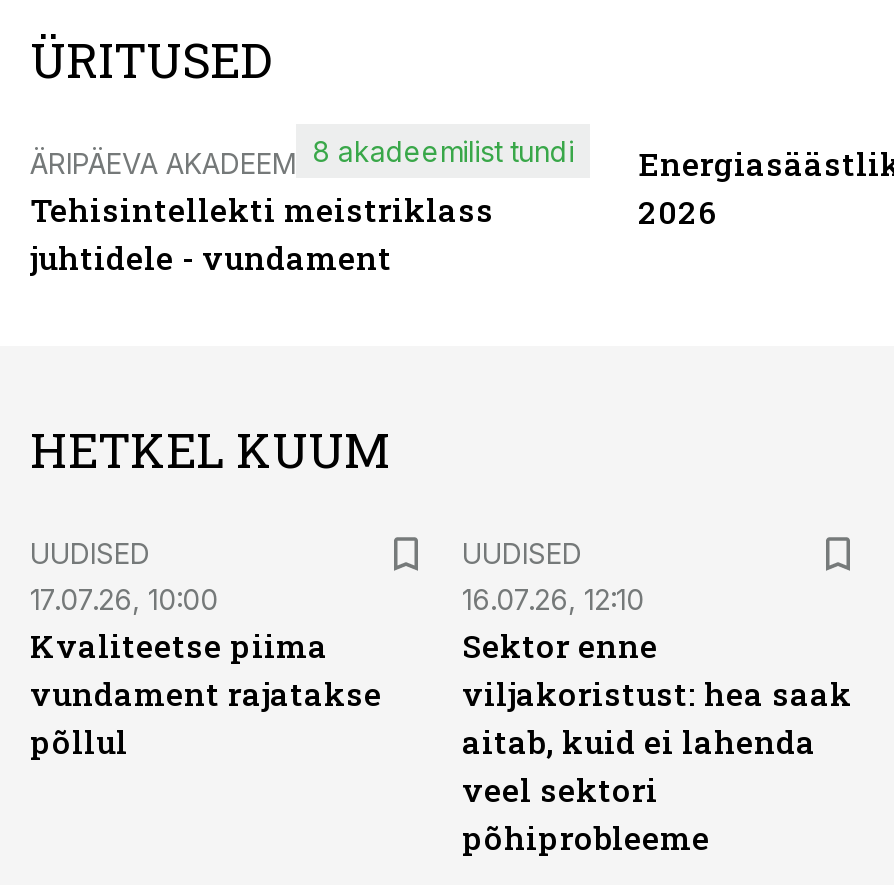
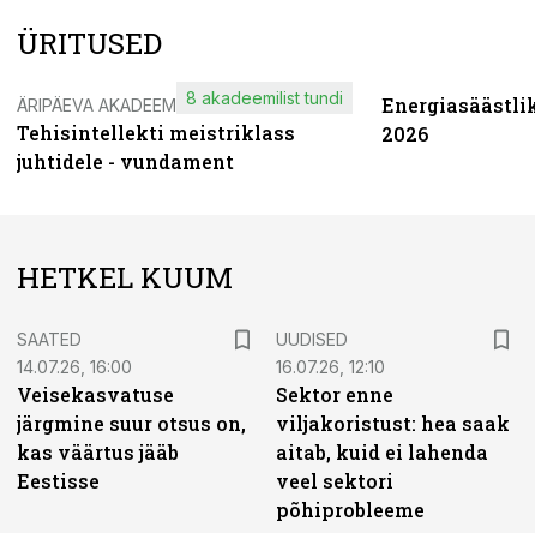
- UUDISED
- 17.07.26, 10:00
- Kvaliteetse piima
- vundament rajatakse
- põllul
+ SAATED
+ 14.07.26, 16:00
+ Veisekasvatuse
+ järgmine suur otsus on,
+ kas väärtus jääb
+ Eestisse
